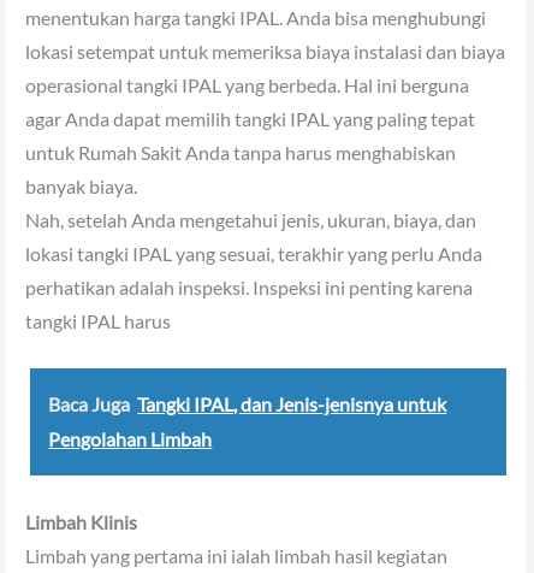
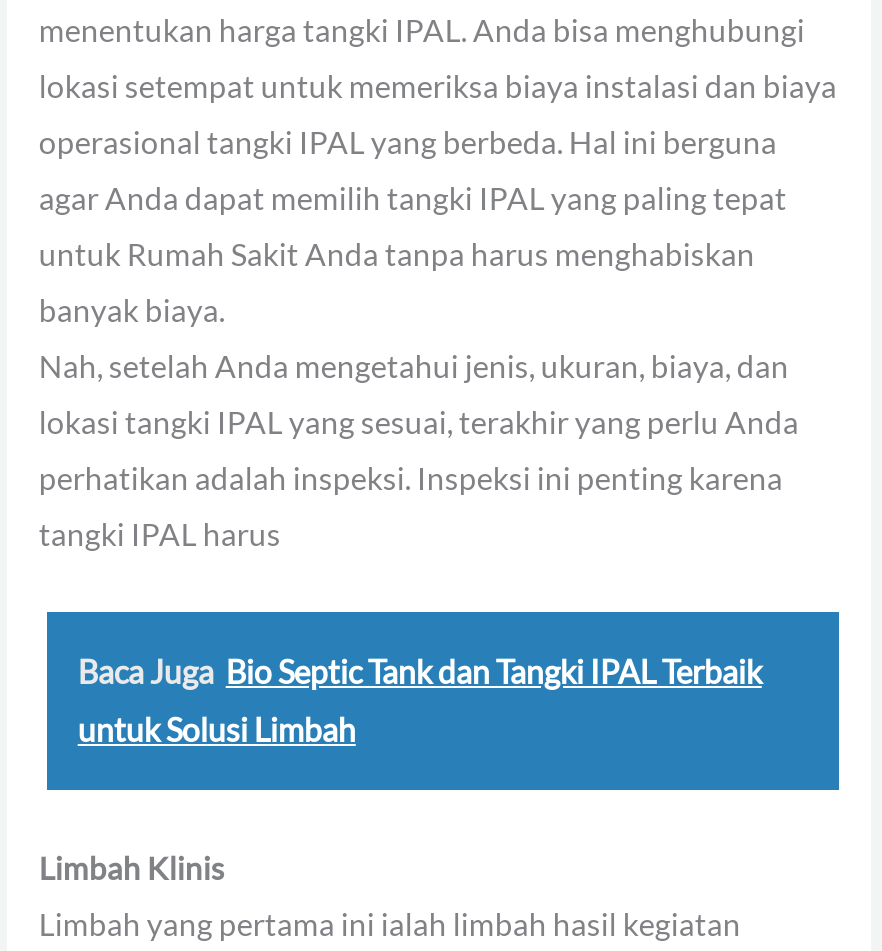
- Baca Juga Tangki IPAL, dan Jenis-jenisnya untuk
+ Baca Juga Bio Septic Tank dan Tangki IPAL Terbaik

- Pengolahan Limbah
+ untuk Solusi Limbah
